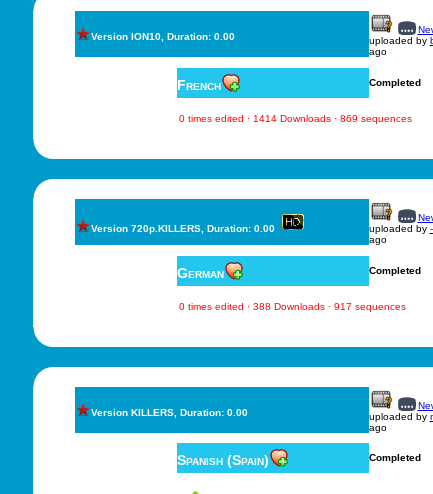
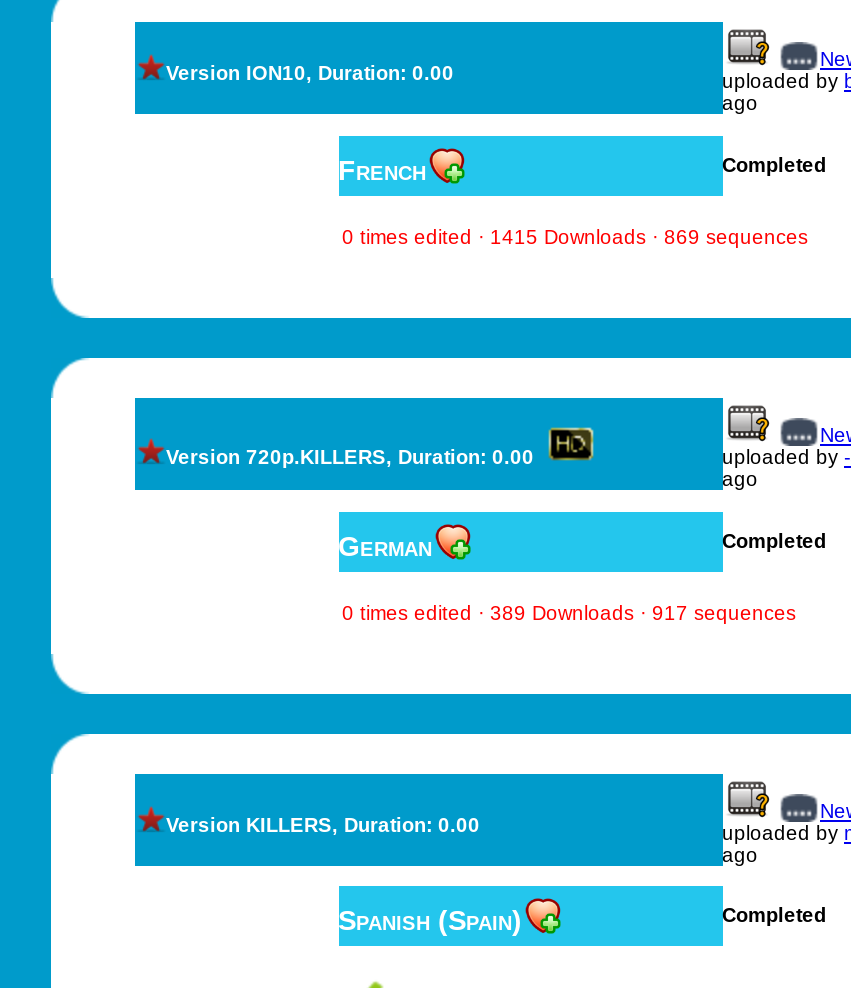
- 0 times edited · 1414 Downloads · 869 sequences
+ 0 times edited · 1415 Downloads · 869 sequences

- 0 times edited · 388 Downloads · 917 sequences
+ 0 times edited · 389 Downloads · 917 sequences
